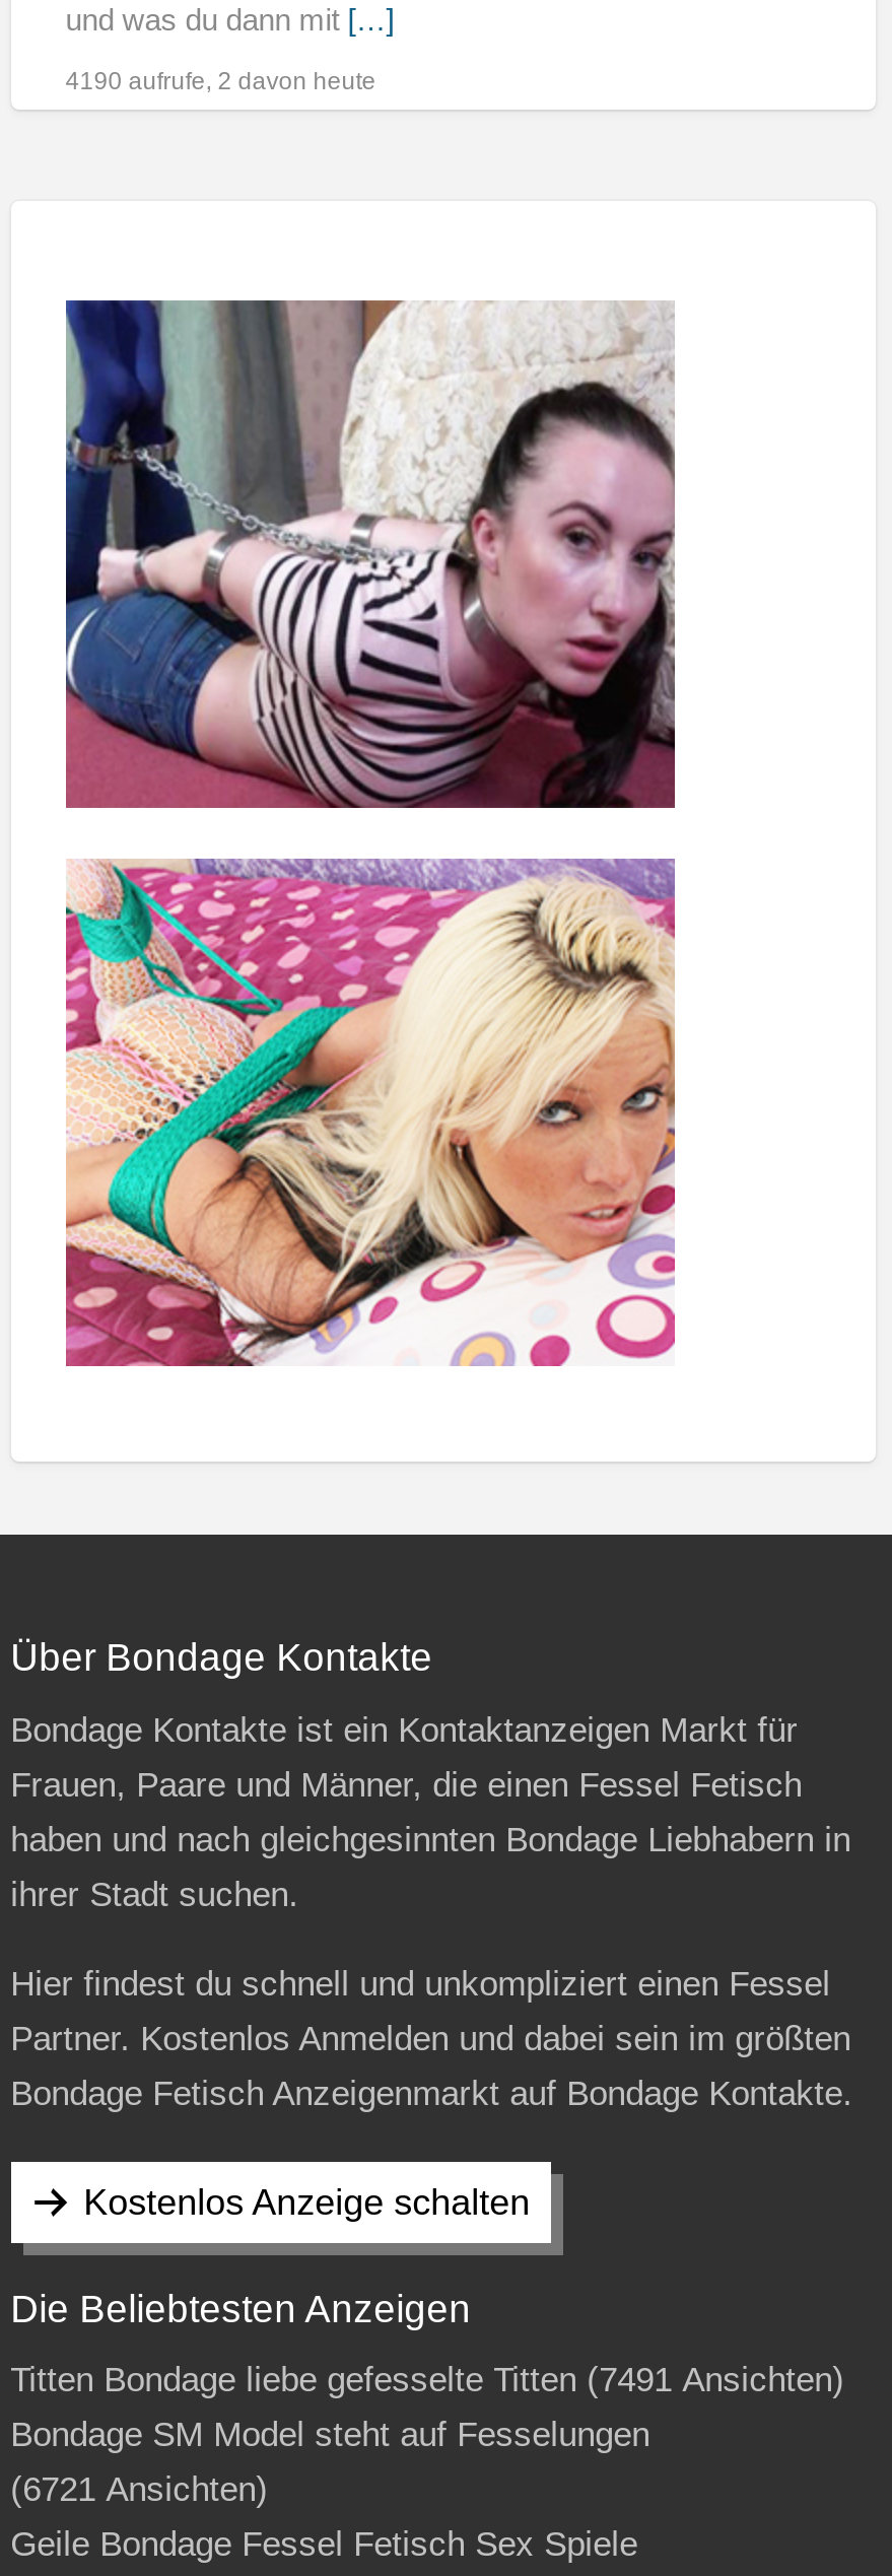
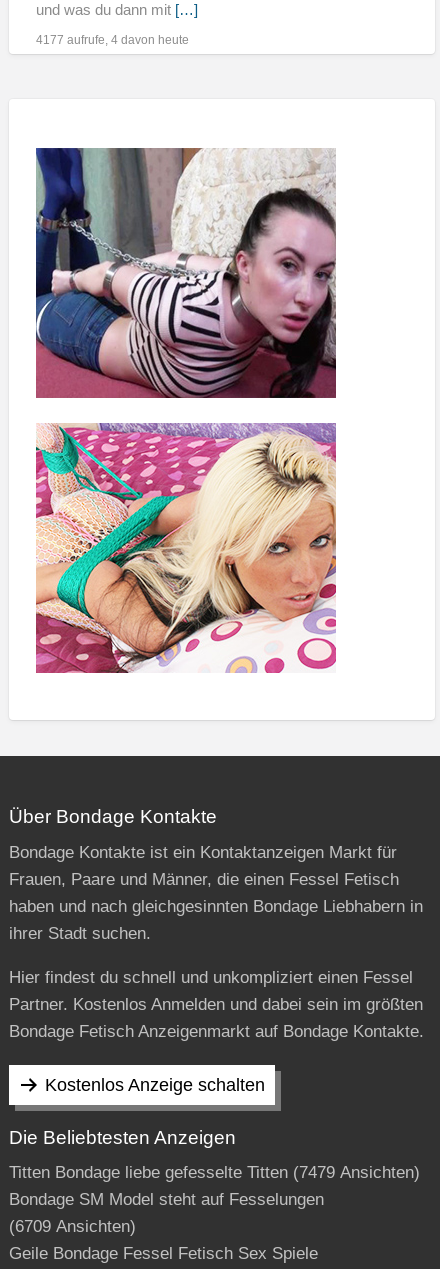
- 4190 aufrufe, 2 davon heute
+ 4177 aufrufe, 4 davon heute

- Titten Bondage liebe gefesselte Titten (7491 Ansichten)
+ Titten Bondage liebe gefesselte Titten (7479 Ansichten)

- (6721 Ansichten)
+ (6709 Ansichten)
